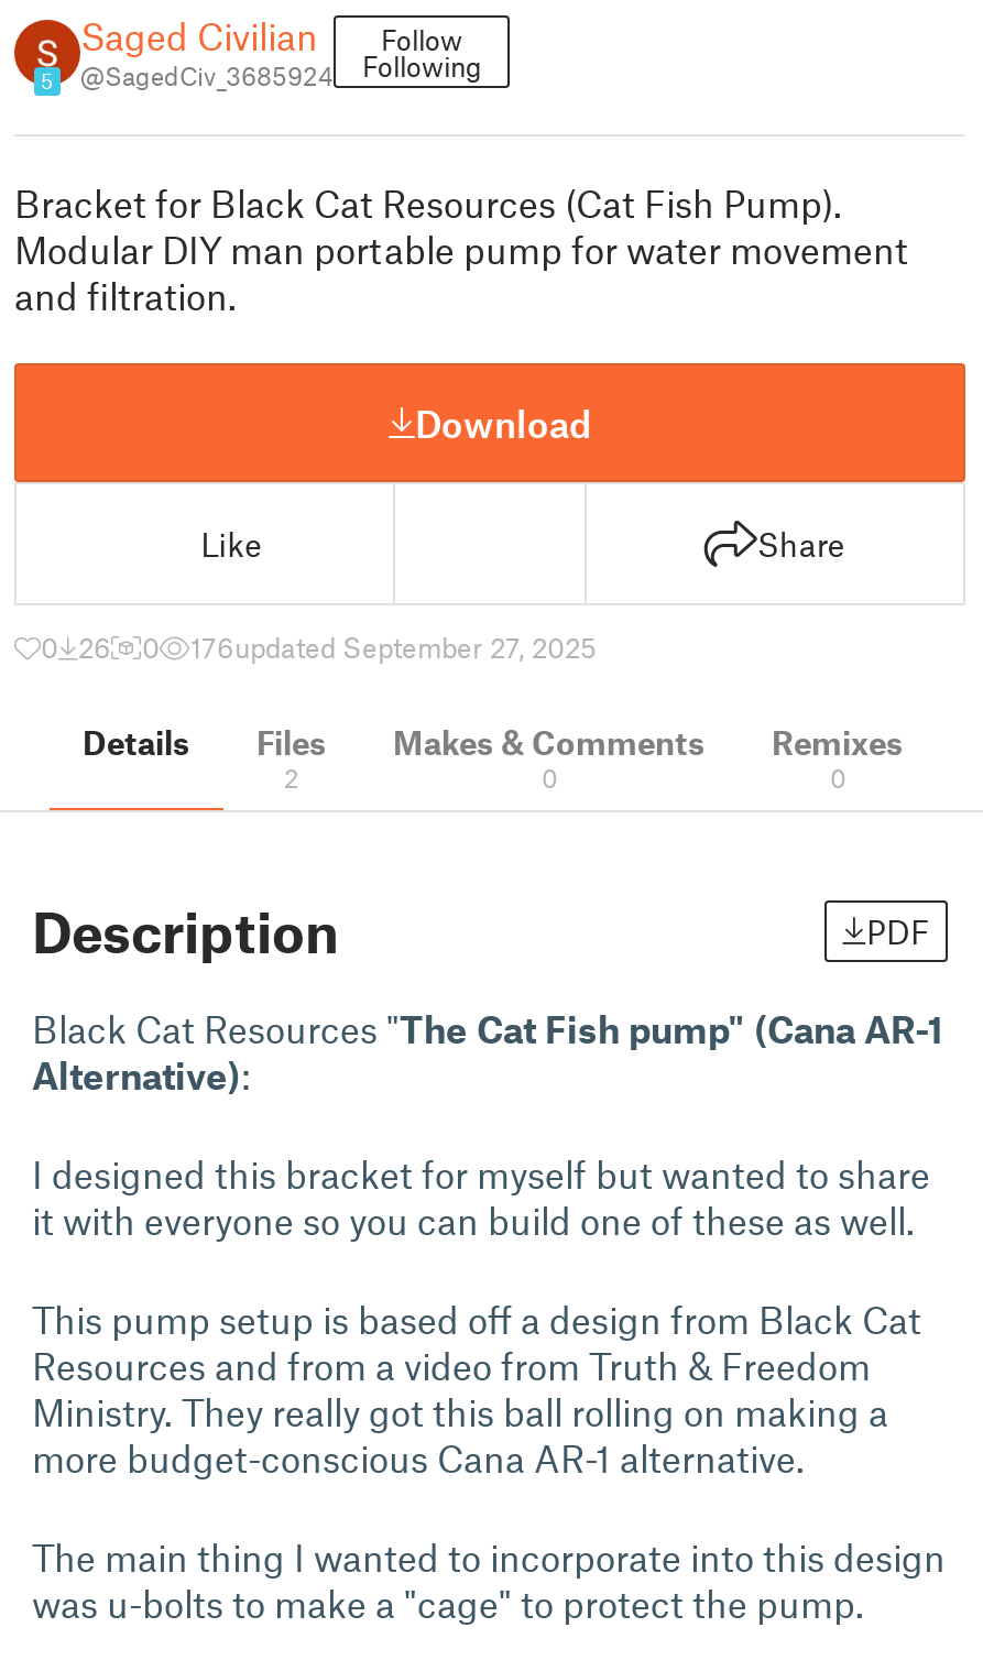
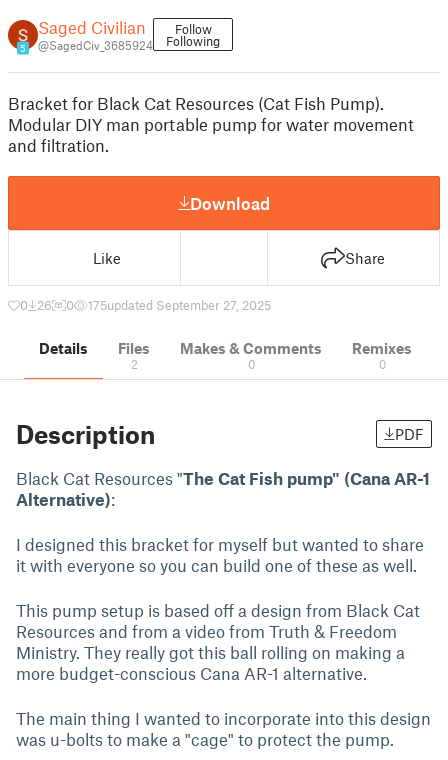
- 176updated September 27, 2025
+ 175updated September 27, 2025
